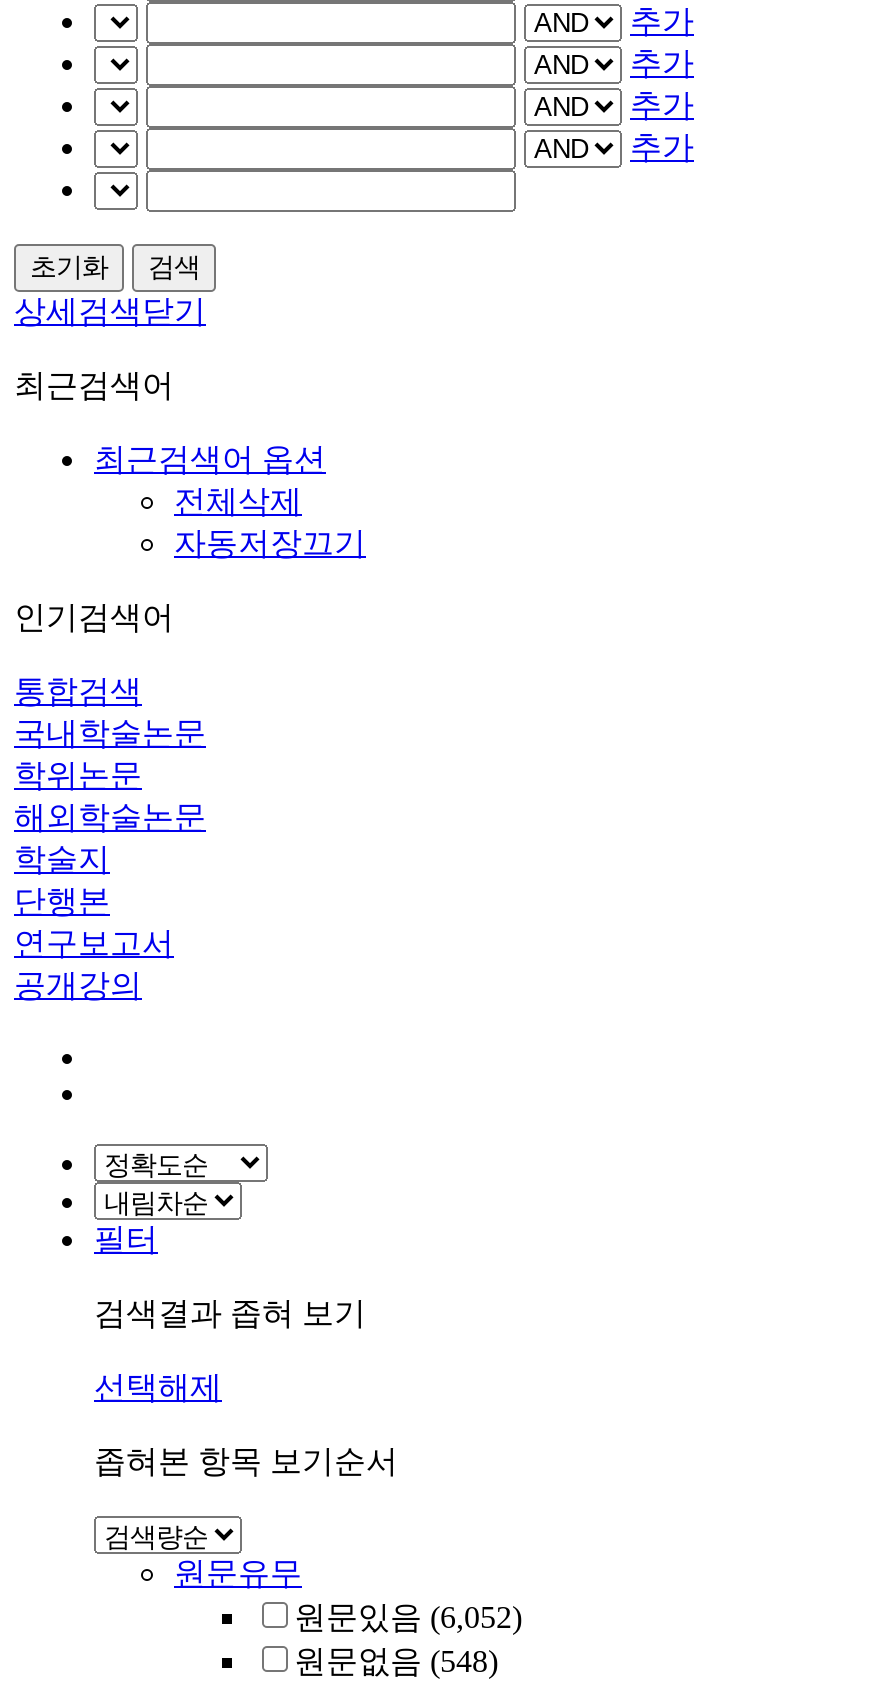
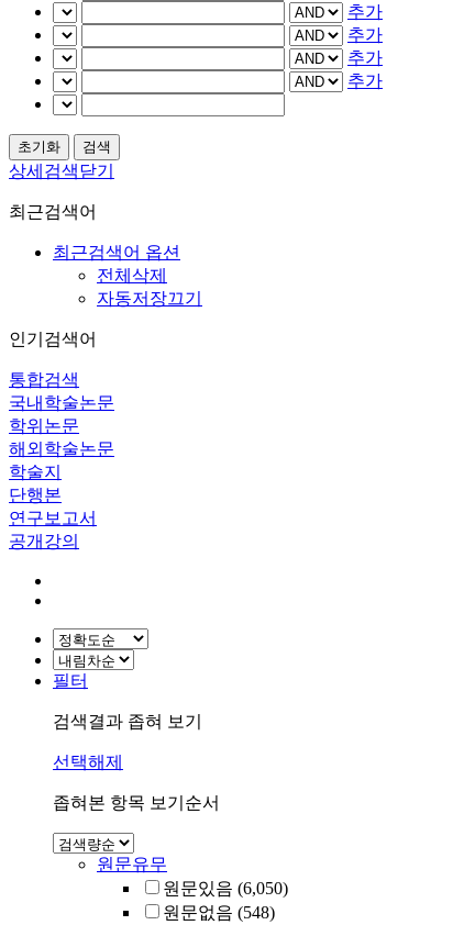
- 원문있음 (6,052)
+ 원문있음 (6,050)
